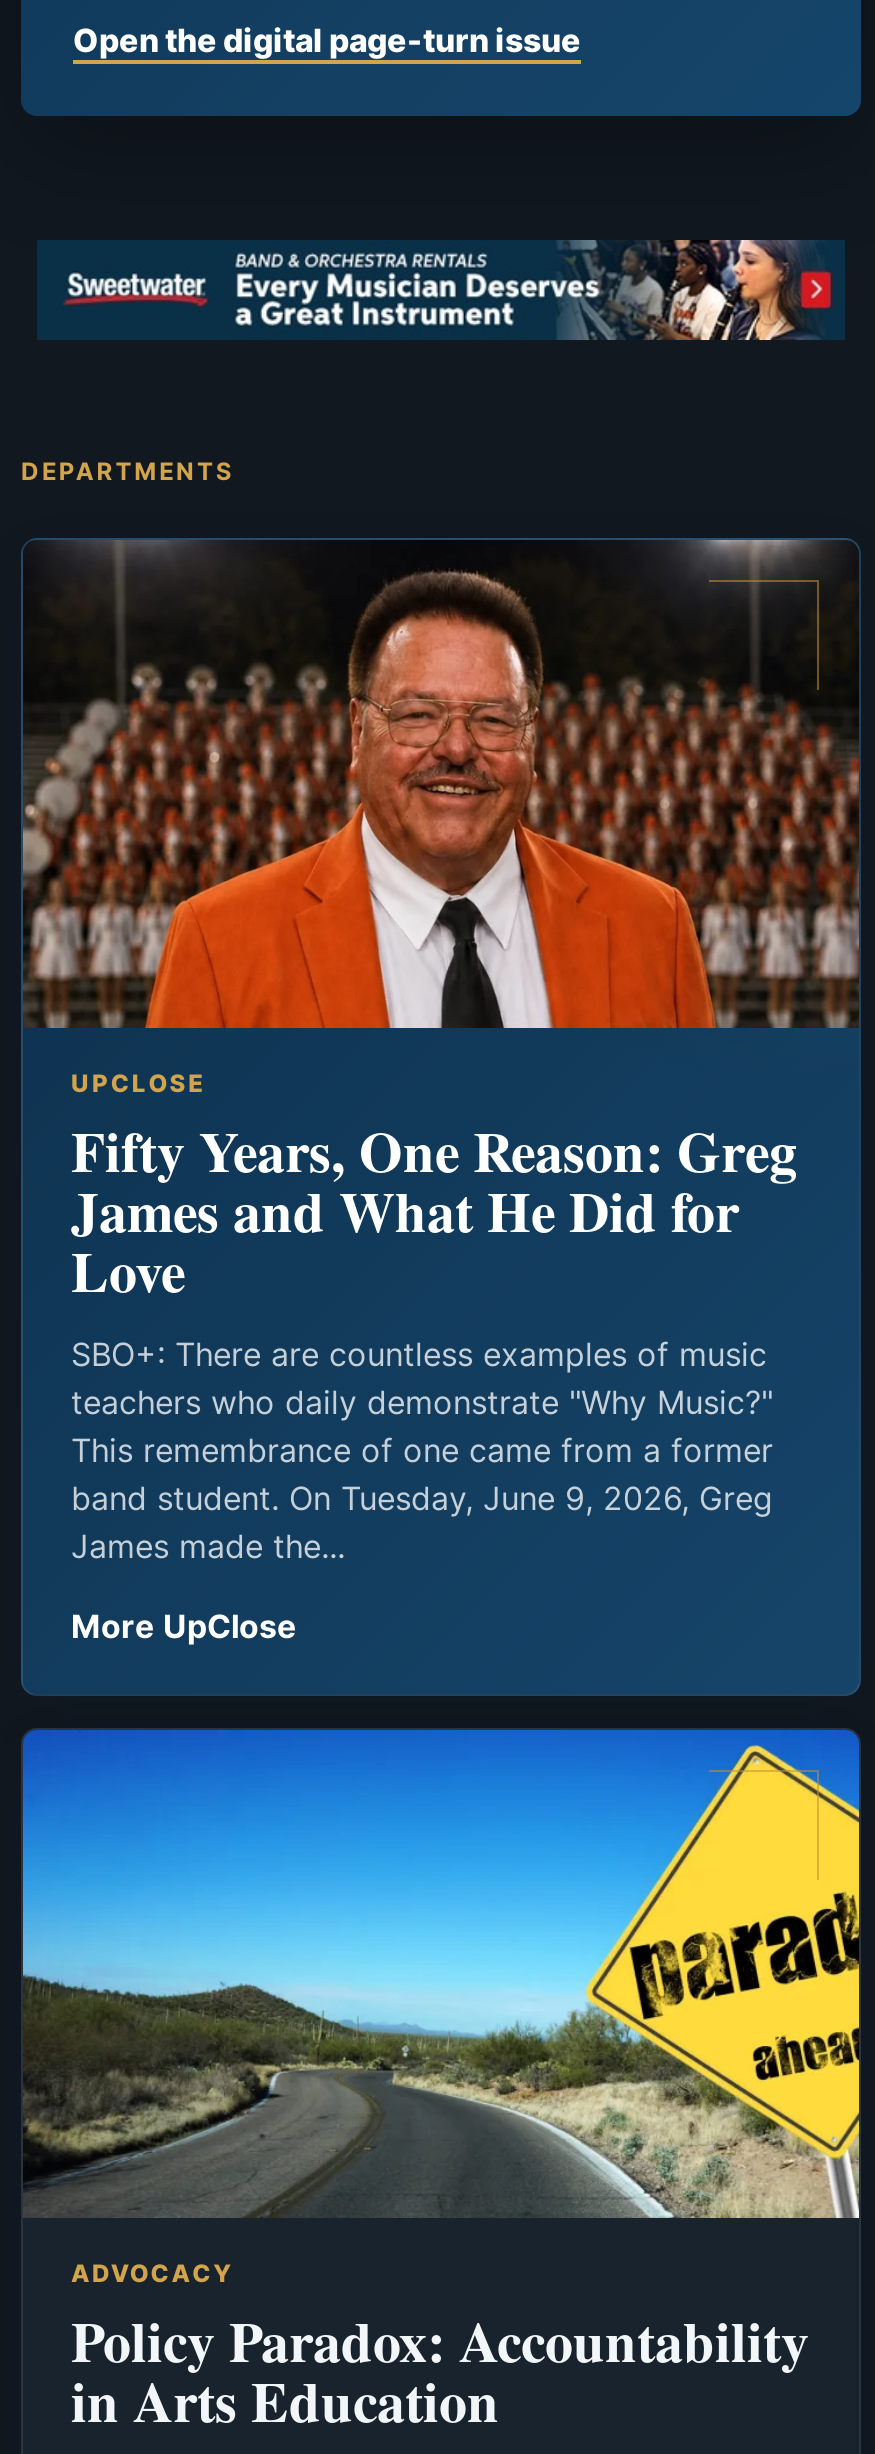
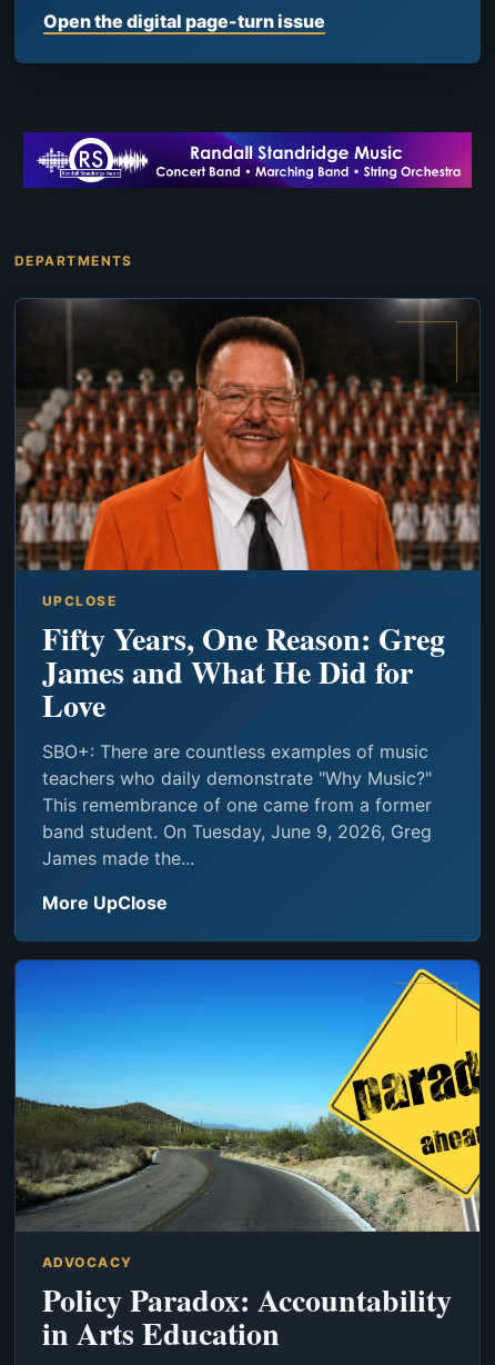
- [image]
+ [image]
